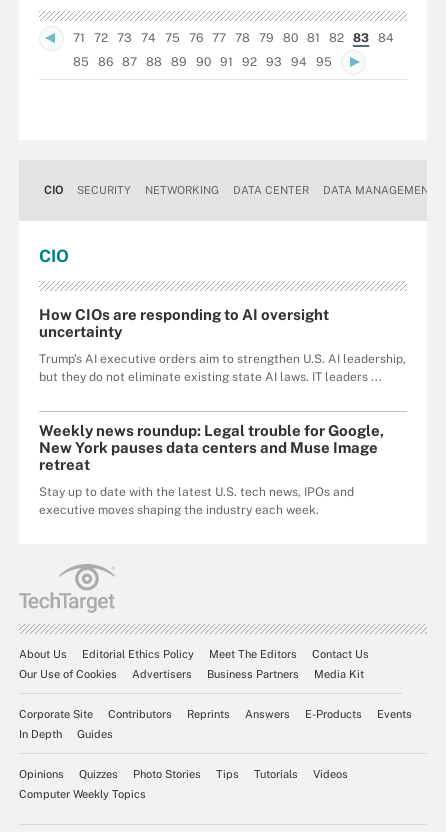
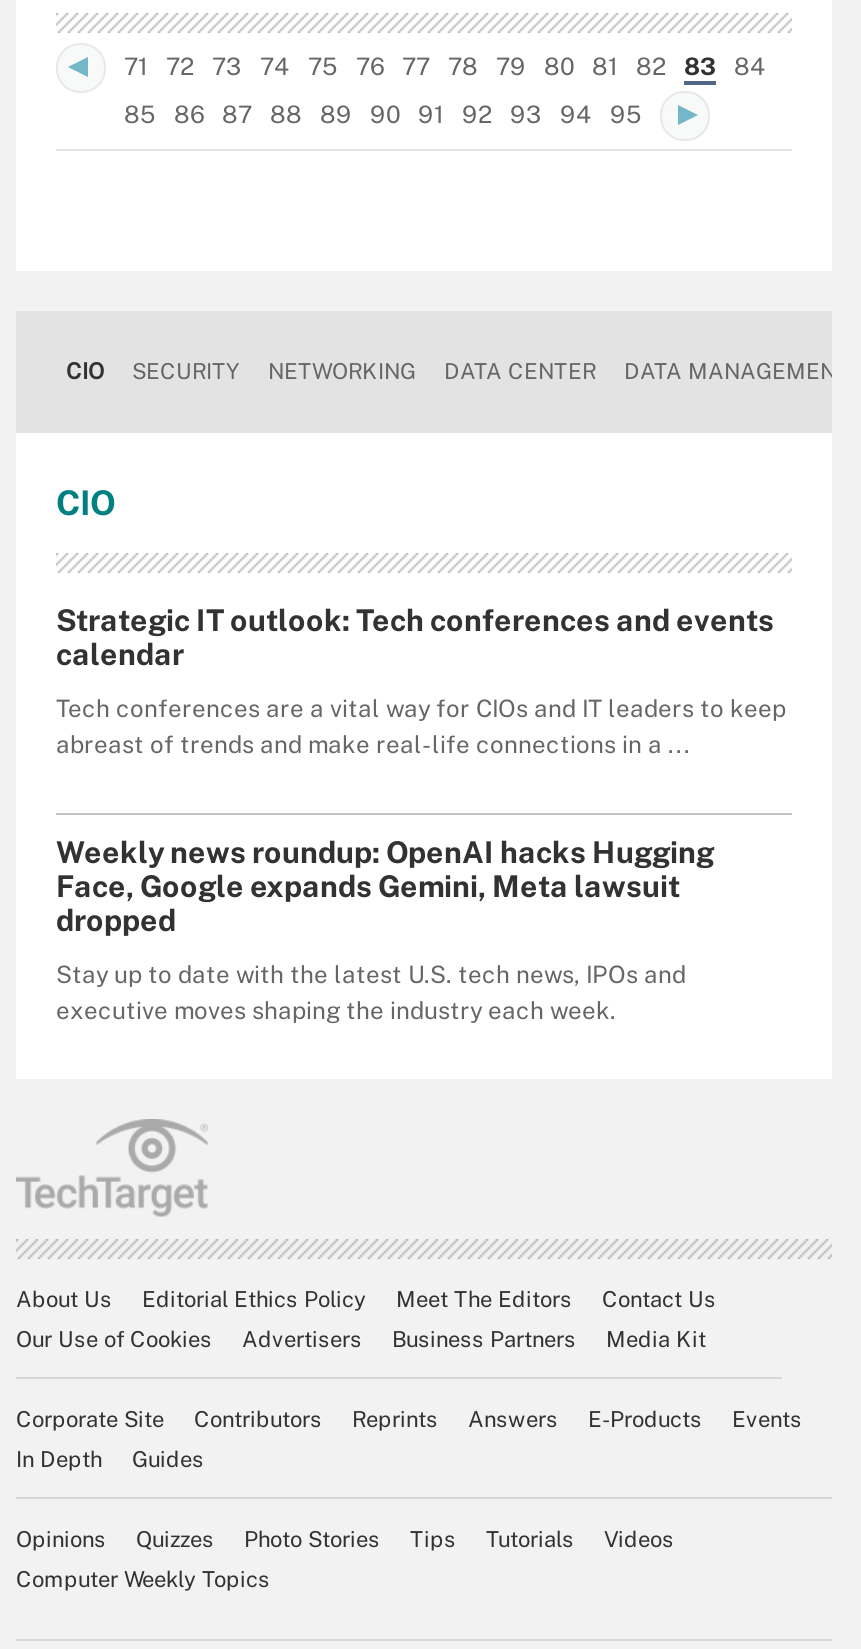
- How CIOs are responding to AI oversight
- uncertainty
+ Strategic IT outlook: Tech conferences and events
+ calendar

- Trump's AI executive orders aim to strengthen U.S. AI leadership,
- but they do not eliminate existing state AI laws. IT leaders ...
+ Tech conferences are a vital way for CIOs and IT leaders to keep
+ abreast of trends and make real-life connections in a ...

- Weekly news roundup: Legal trouble for Google,
- New York pauses data centers and Muse Image
- retreat
+ Weekly news roundup: OpenAI hacks Hugging
+ Face, Google expands Gemini, Meta lawsuit
+ dropped
